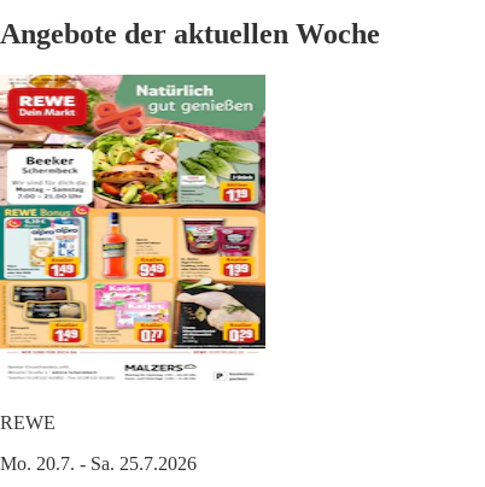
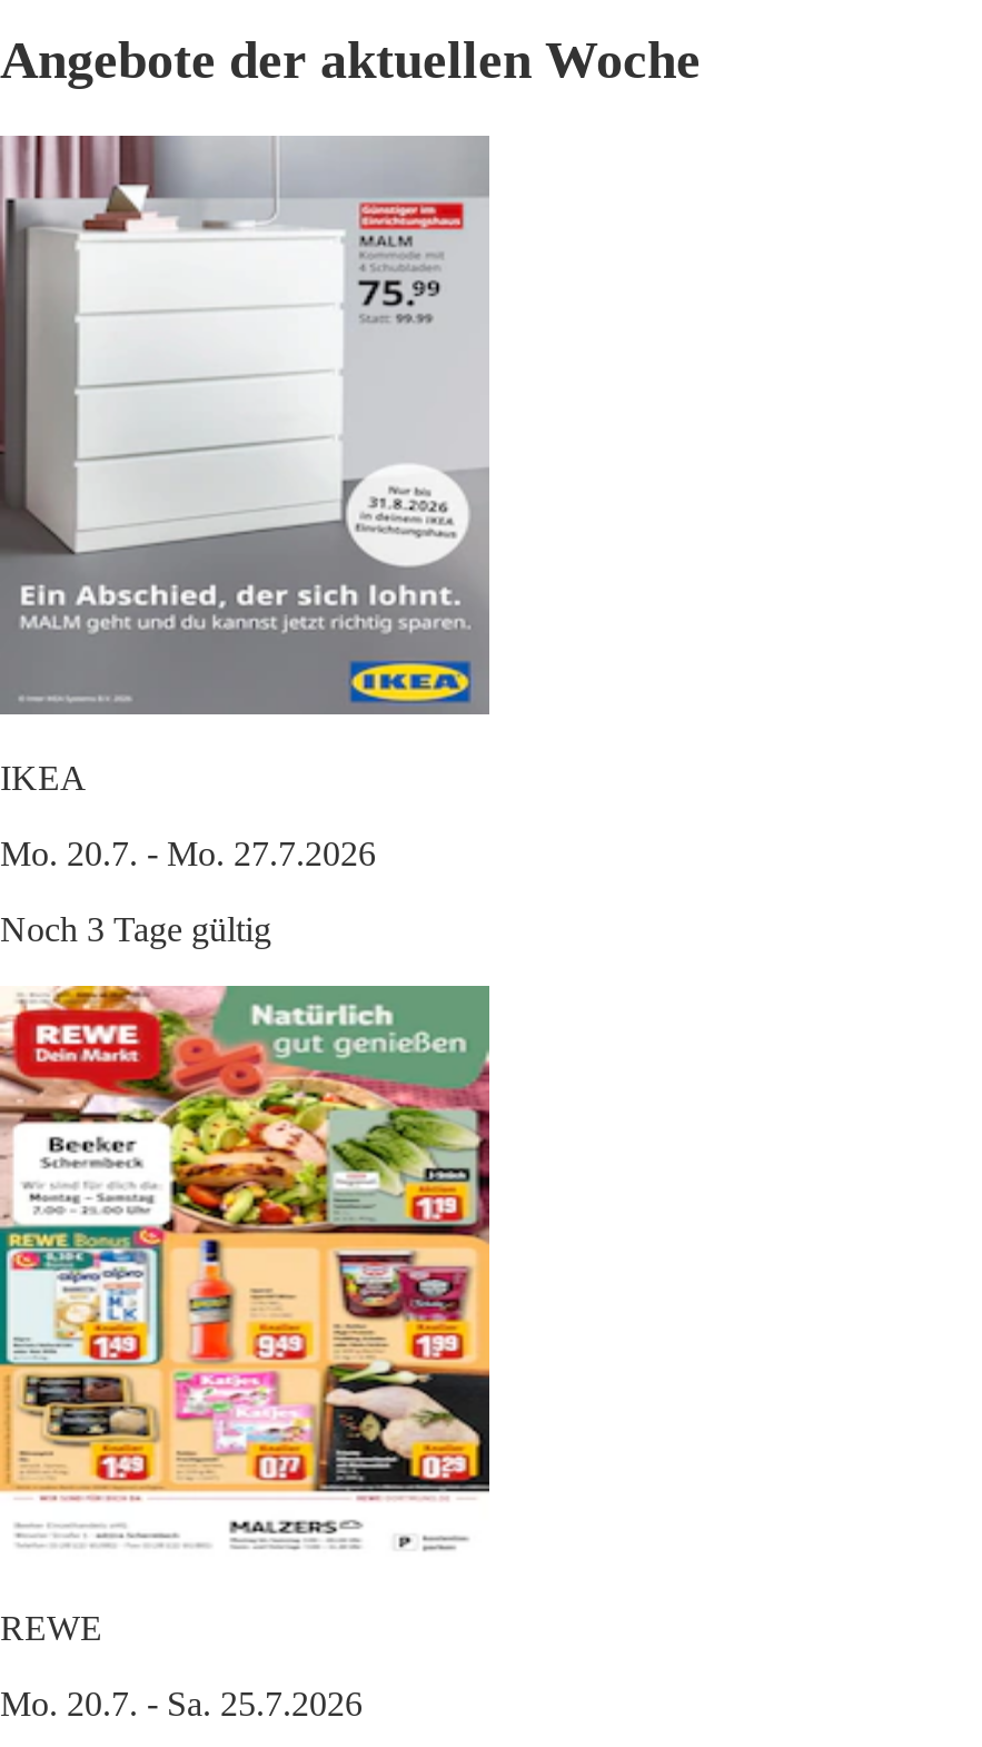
+ [image]
+ IKEA
+ Mo. 20.7. - Mo. 27.7.2026
+ Noch 3 Tage gültig
